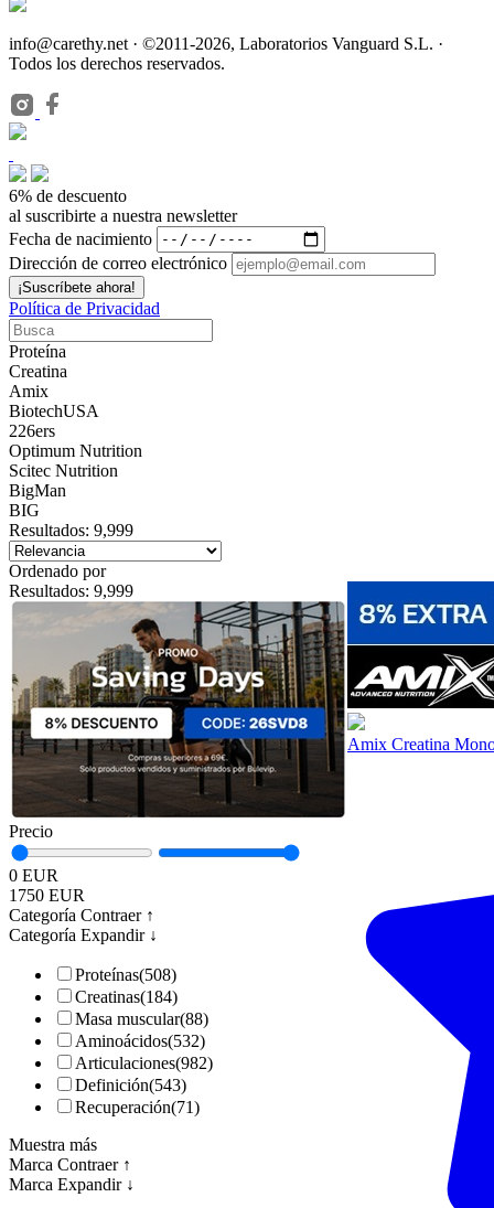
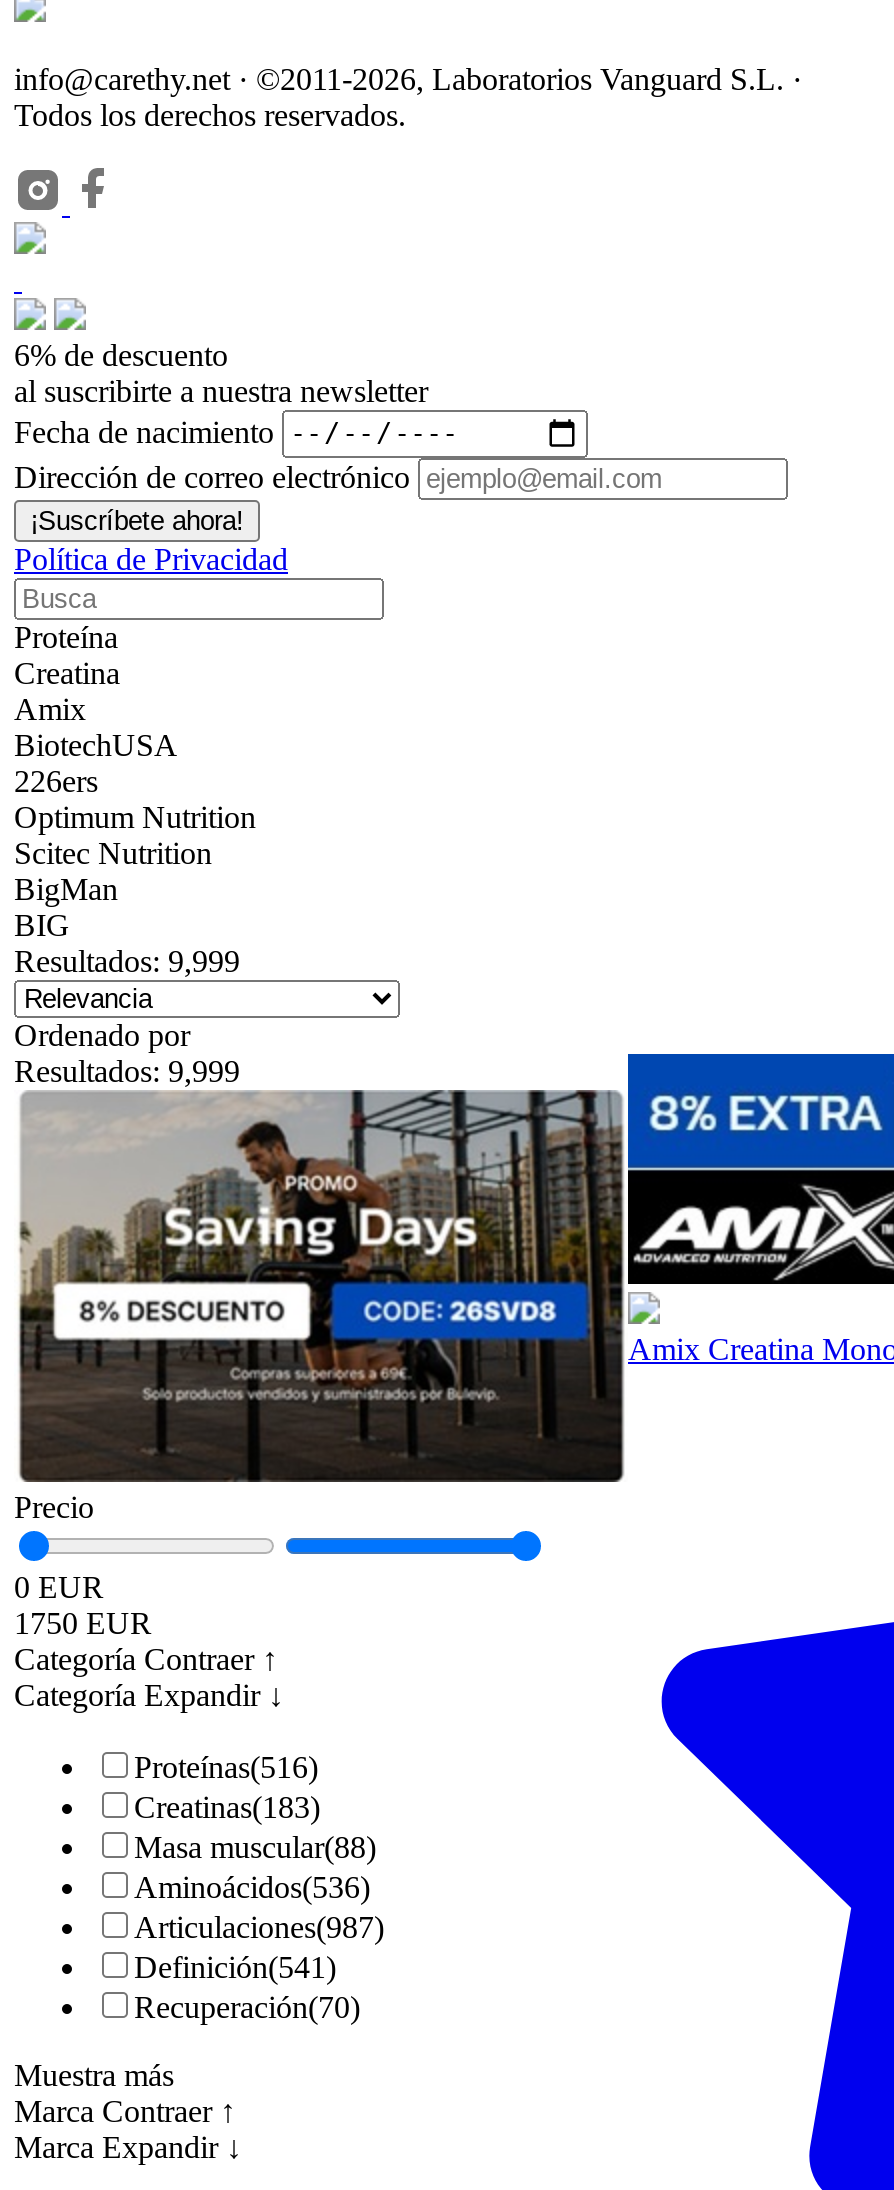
- Proteínas(508)
+ Proteínas(516)

- Creatinas(184)
+ Creatinas(183)

- Aminoácidos(532)
+ Aminoácidos(536)

- Articulaciones(982)
+ Articulaciones(987)

- Definición(543)
+ Definición(541)

- Recuperación(71)
+ Recuperación(70)
